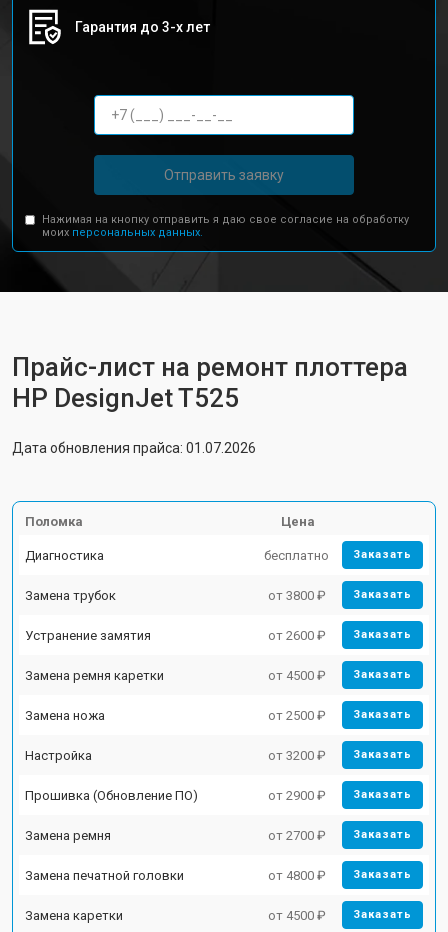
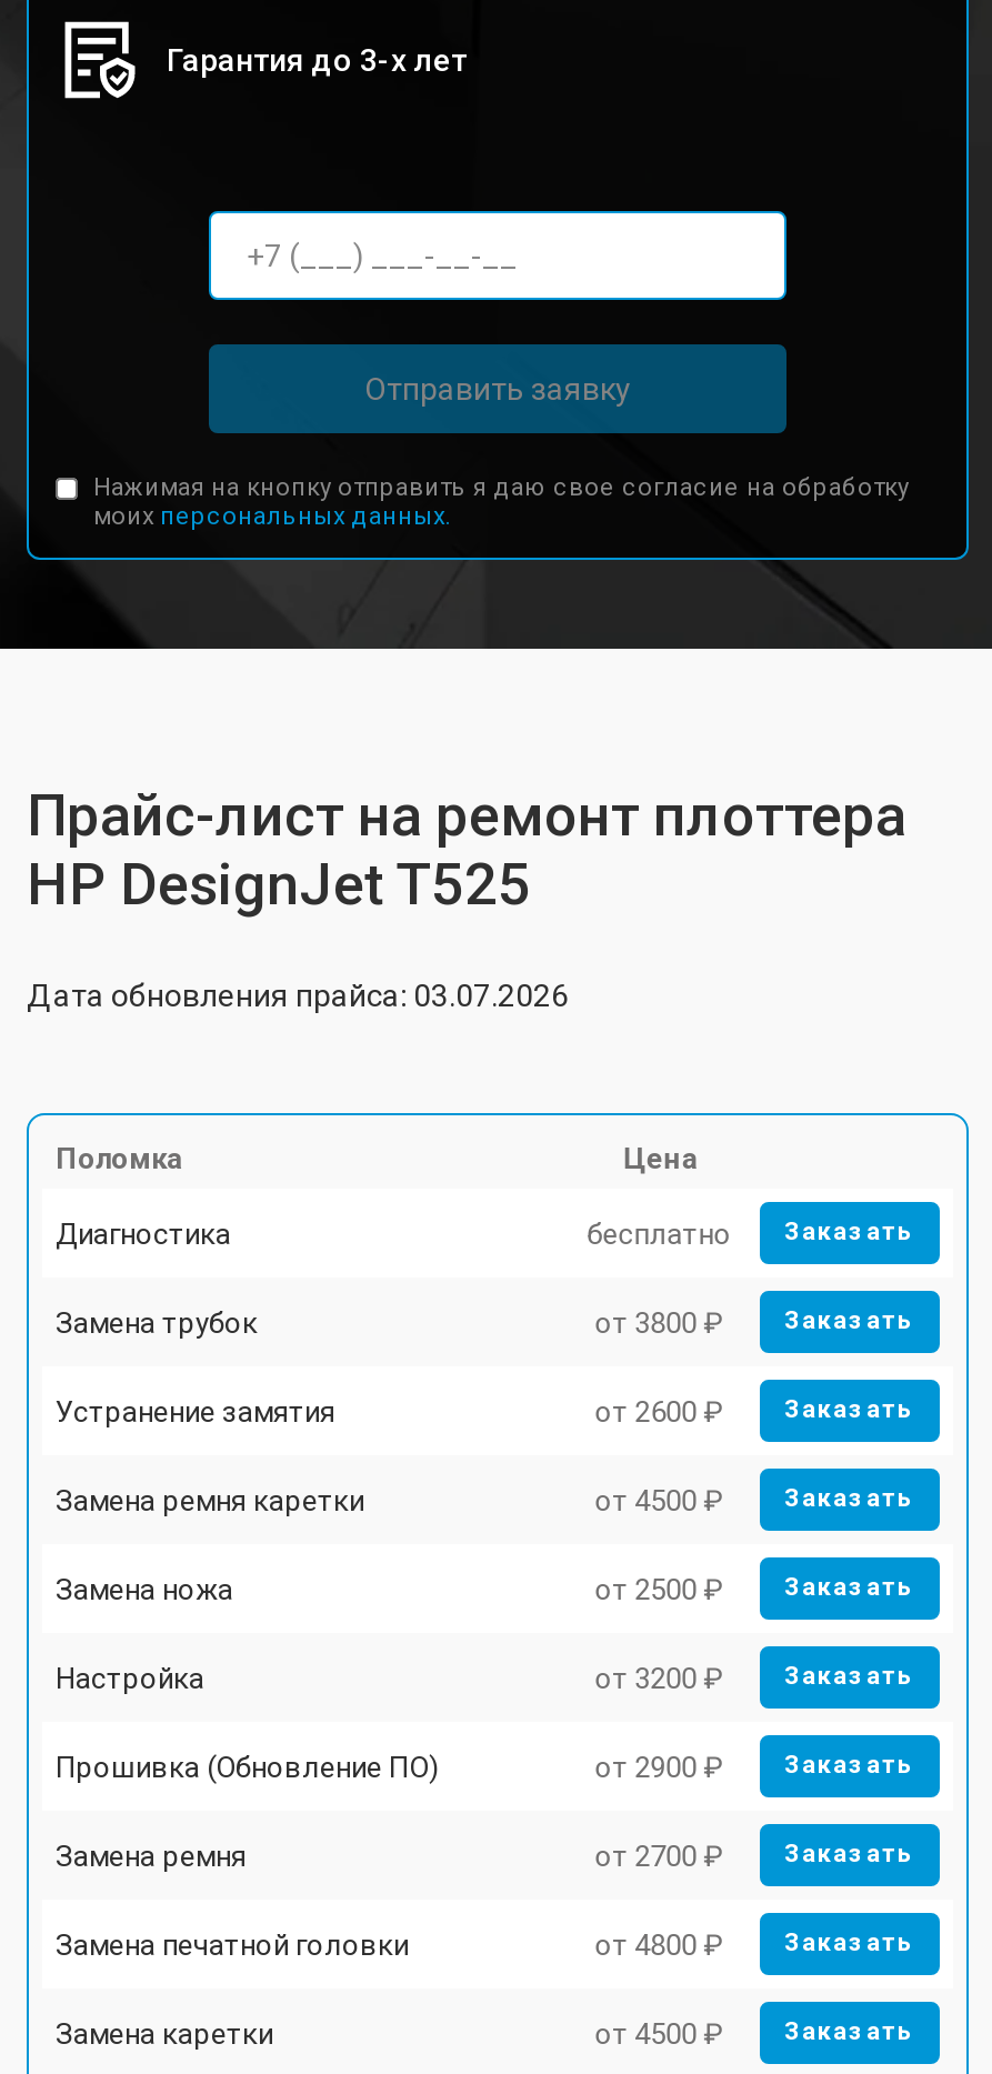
- Дата обновления прайса: 01.07.2026
+ Дата обновления прайса: 03.07.2026
